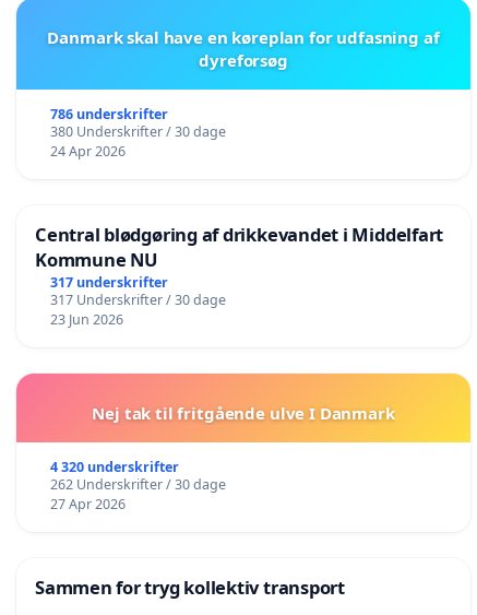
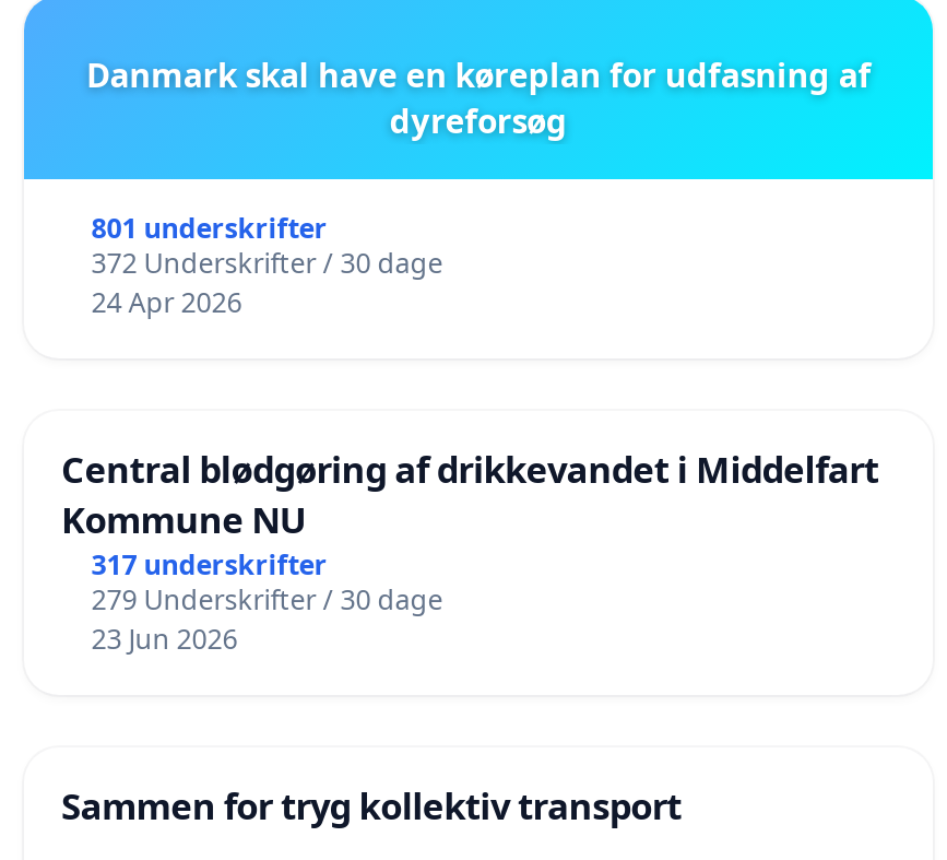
- 786 underskrifter
+ 801 underskrifter

- 380 Underskrifter / 30 dage
+ 372 Underskrifter / 30 dage

- 317 Underskrifter / 30 dage
+ 279 Underskrifter / 30 dage

- Nej tak til fritgående ulve I Danmark
- 4 320 underskrifter
- 262 Underskrifter / 30 dage
- 27 Apr 2026
